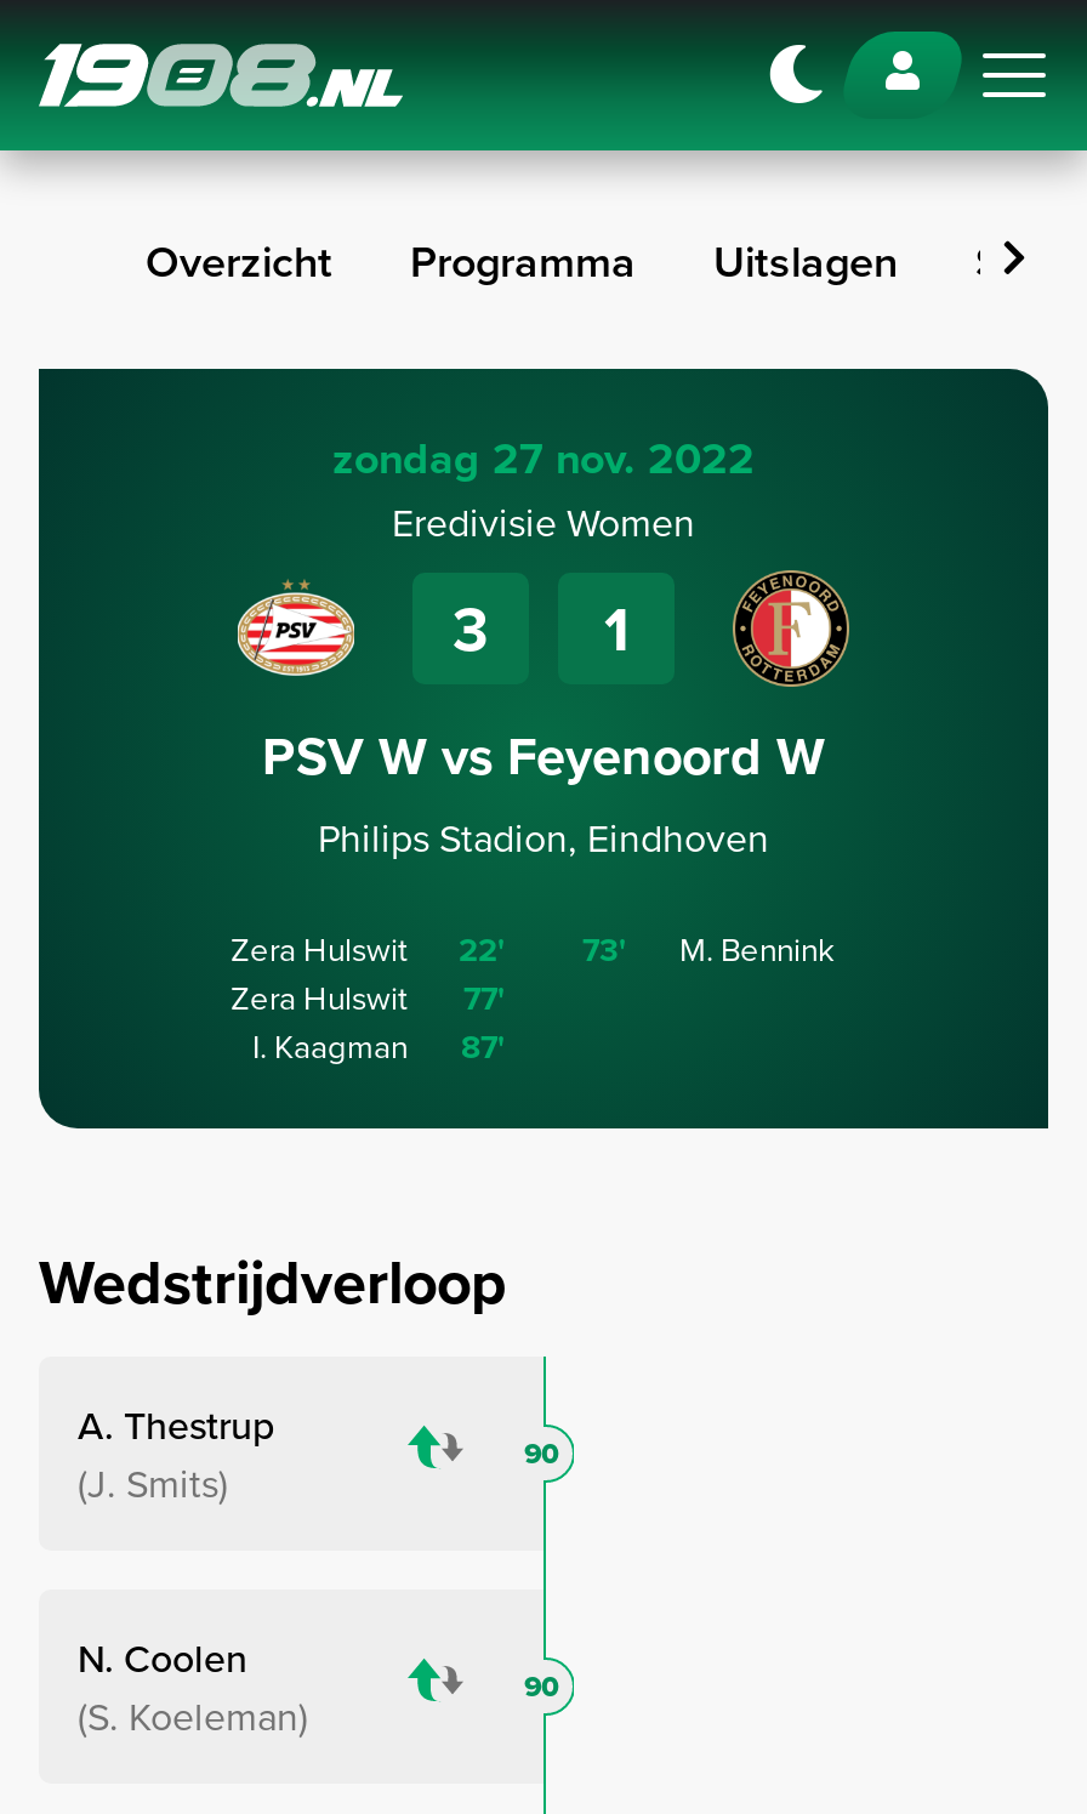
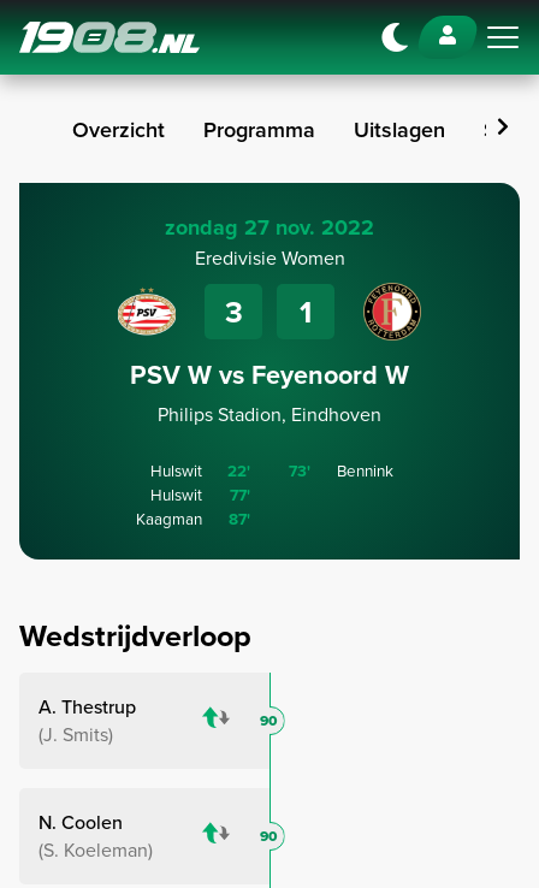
- Zera Hulswit
+ Hulswit

- M. Bennink
+ Bennink

- Zera Hulswit
+ Hulswit

- I. Kaagman
+ Kaagman
